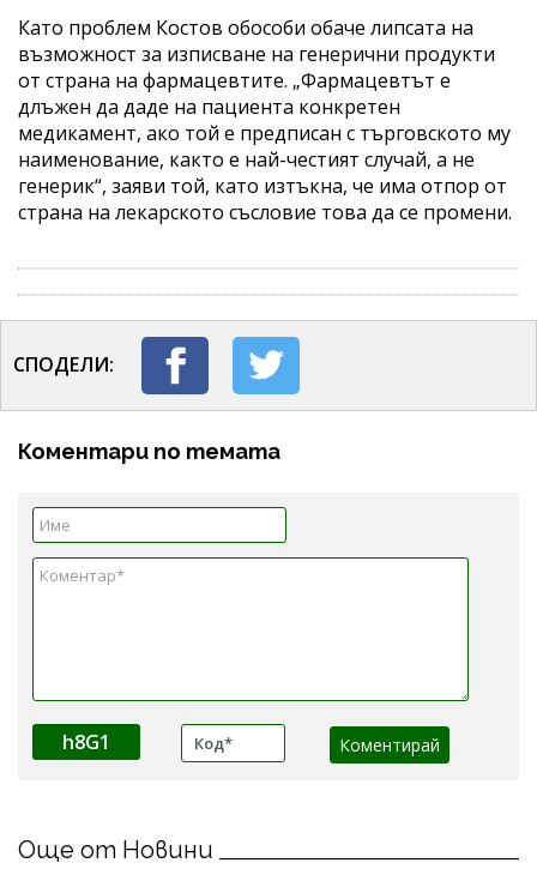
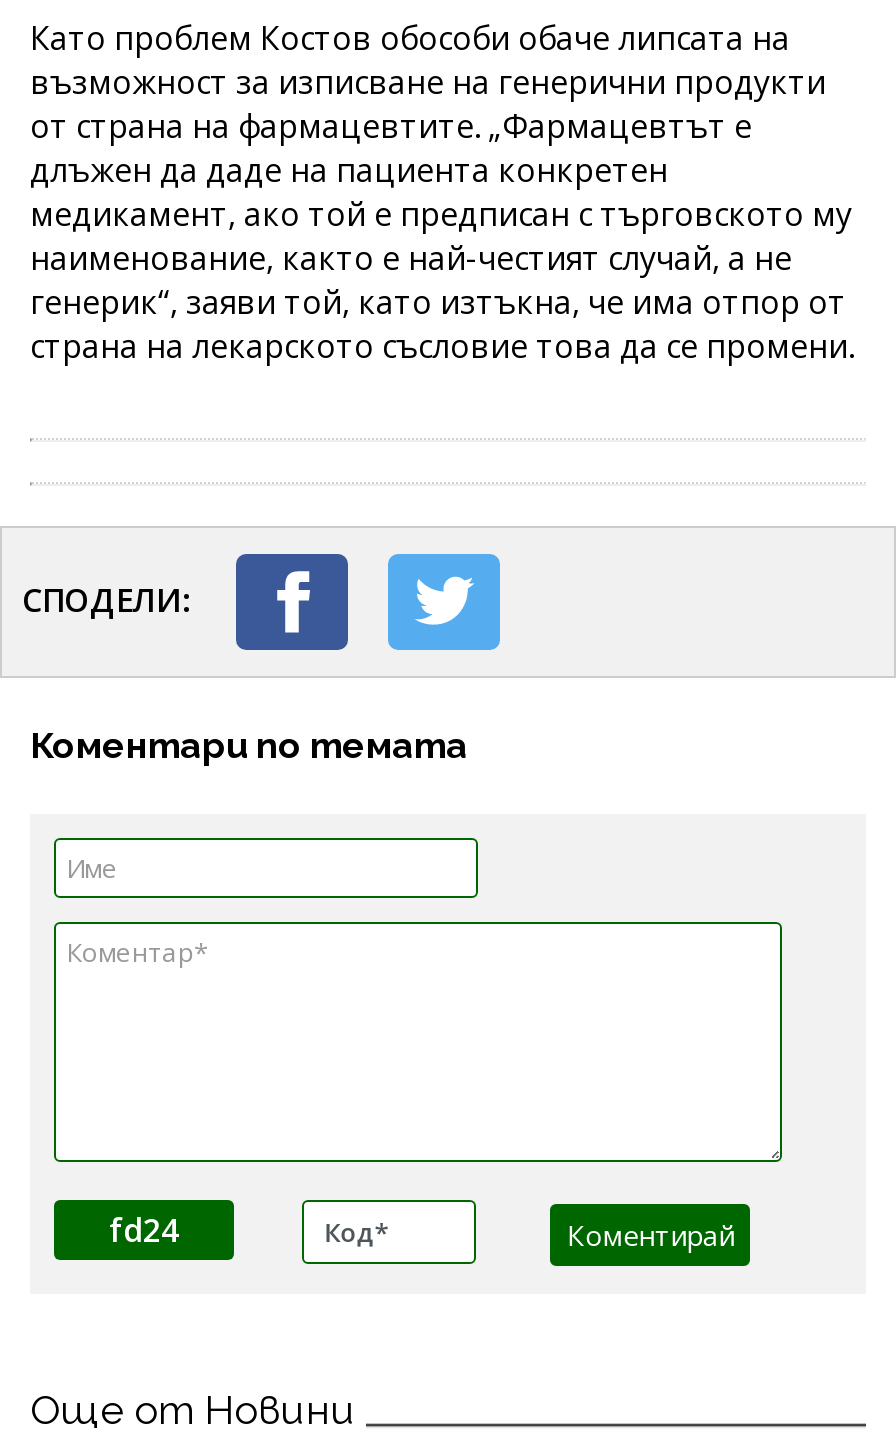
- h8G1
+ fd24
